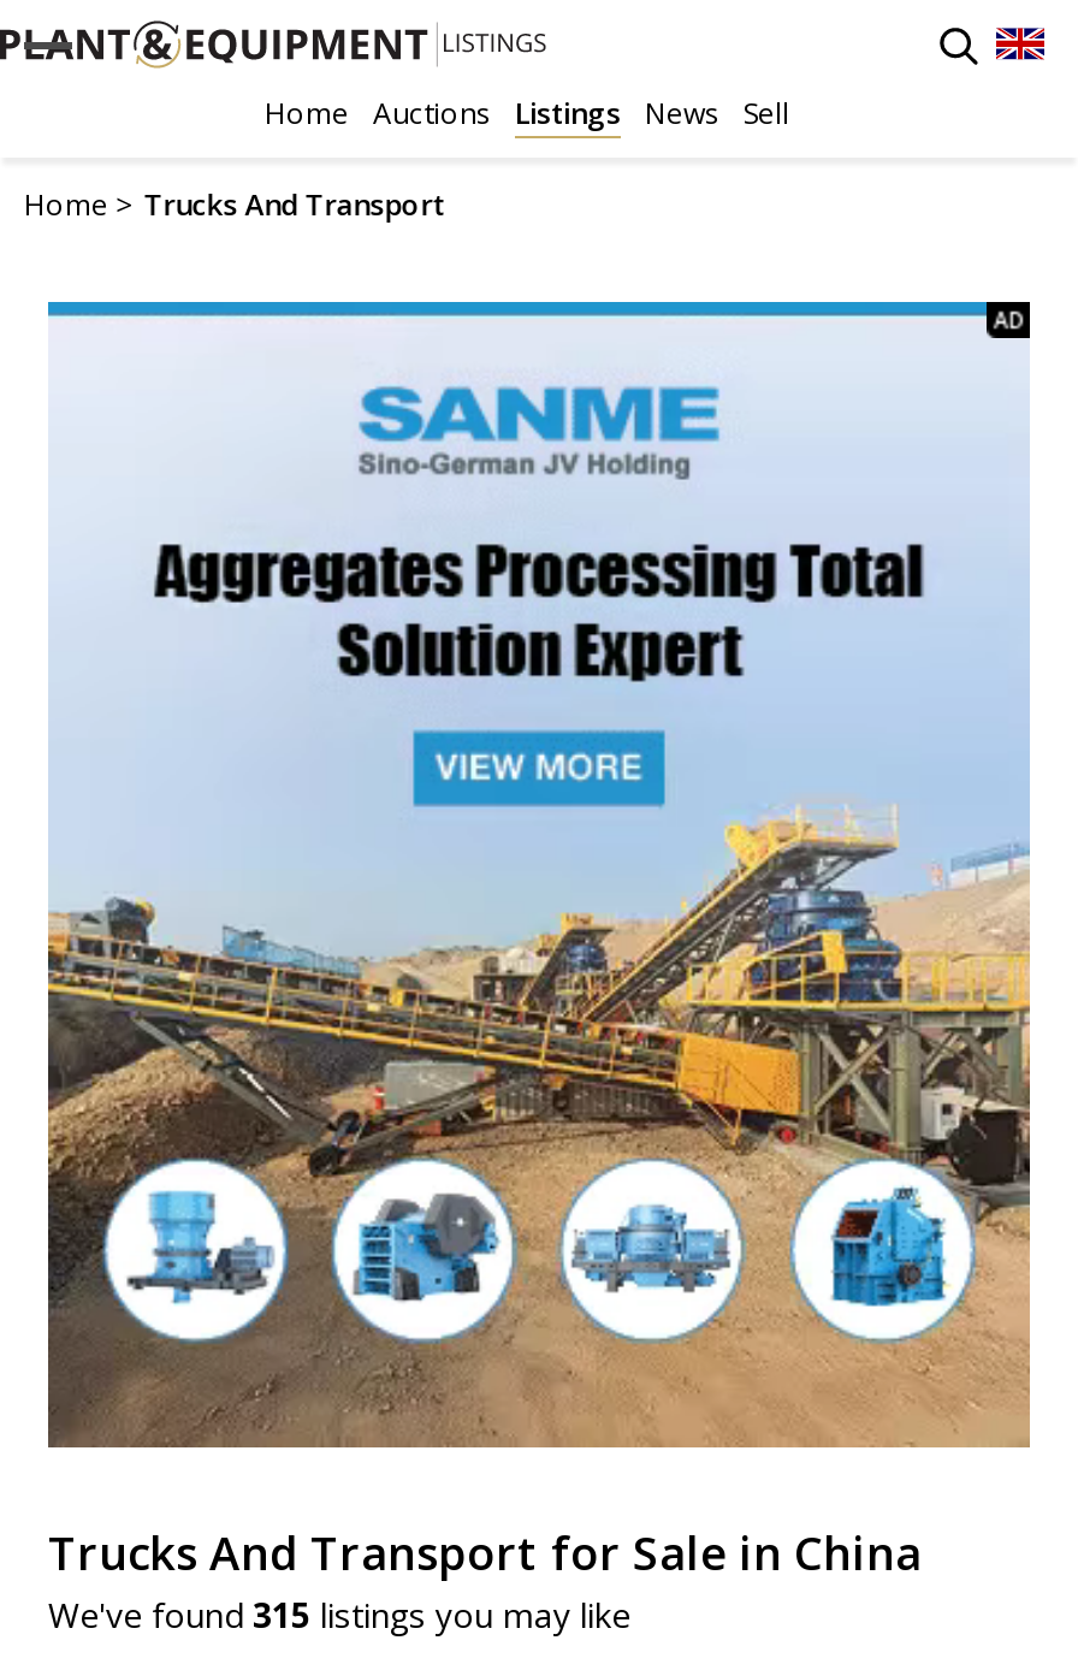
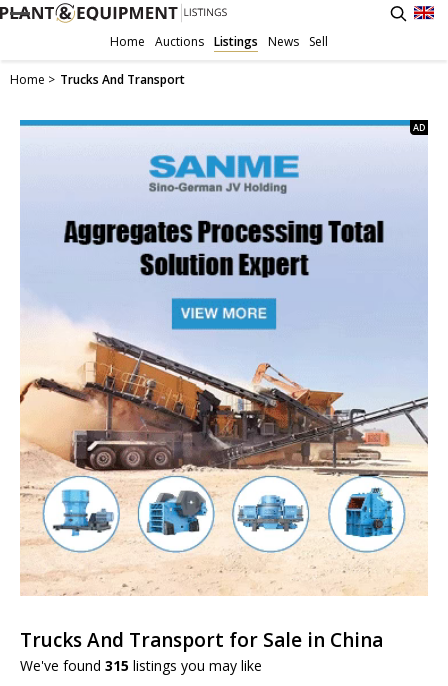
- [image]
+ [image]
